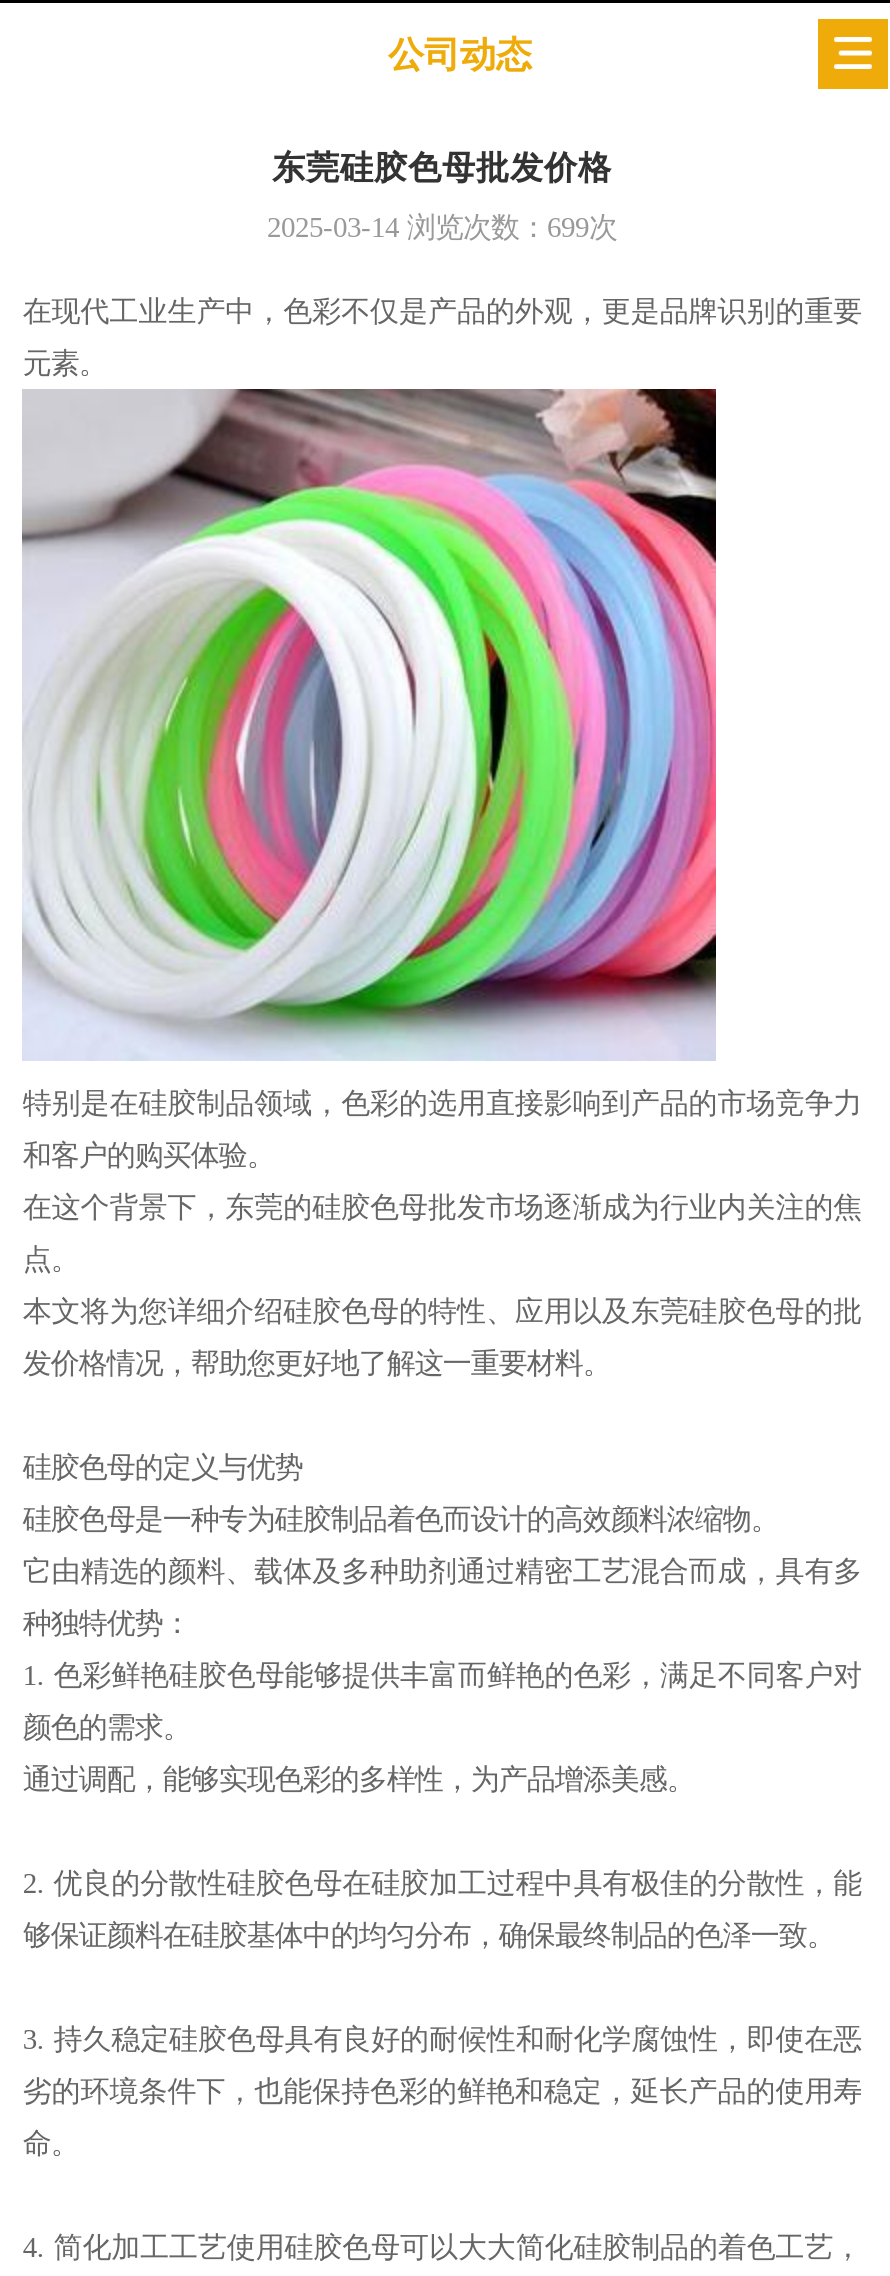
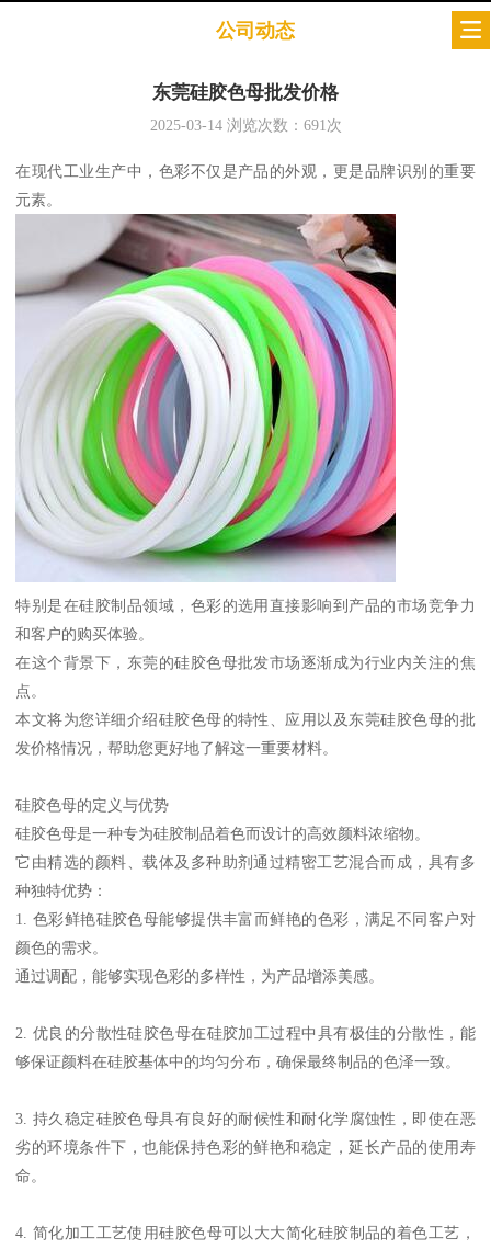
- 2025-03-14浏览次数：699次
+ 2025-03-14浏览次数：691次
